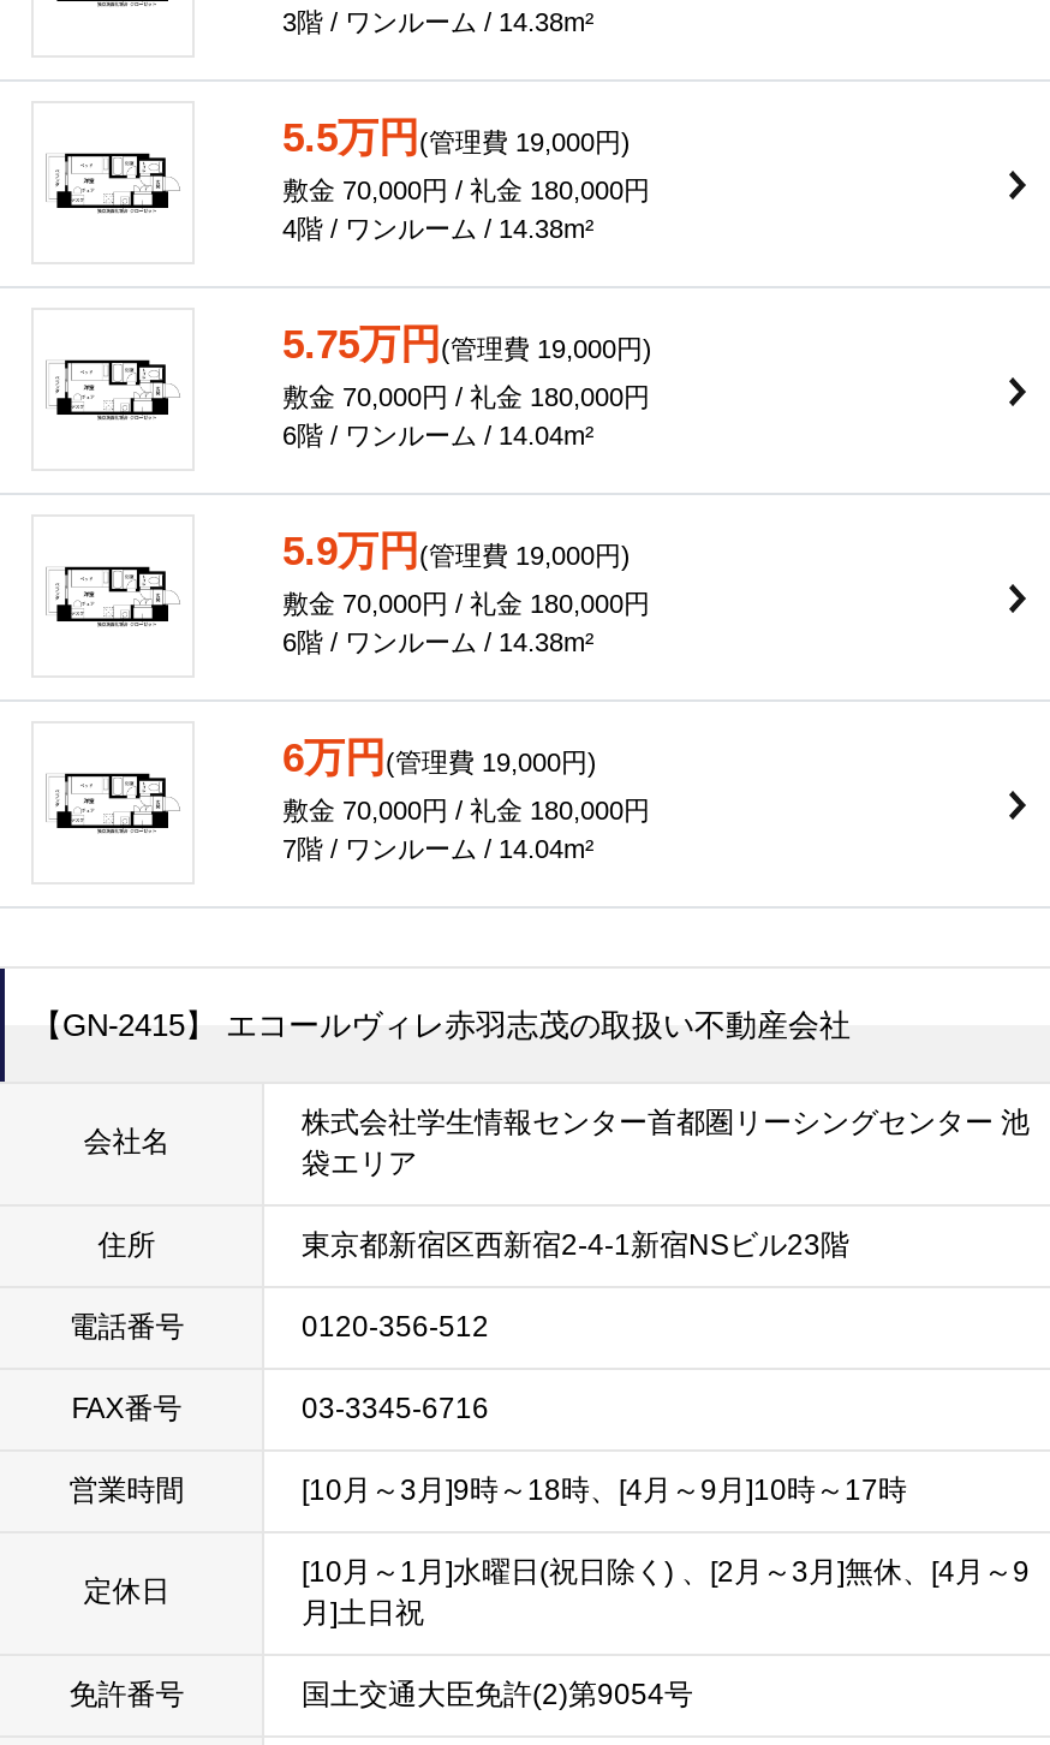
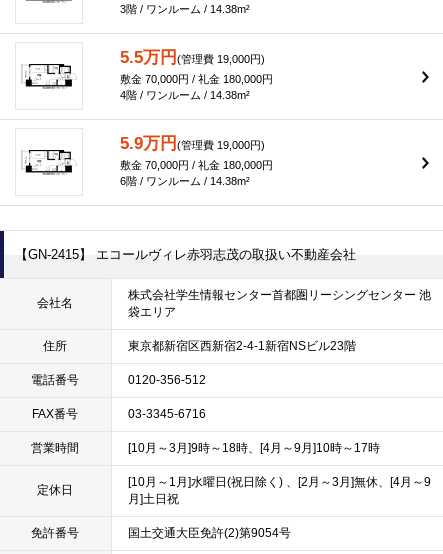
- 5.75万円(管理費 19,000円)
- 敷金 70,000円 / 礼金 180,000円
- 6階 / ワンルーム / 14.04m²

- 6万円(管理費 19,000円)
- 敷金 70,000円 / 礼金 180,000円
- 7階 / ワンルーム / 14.04m²
